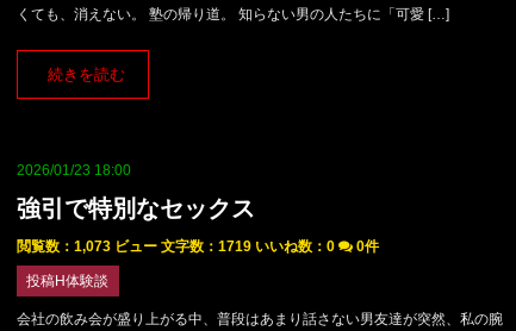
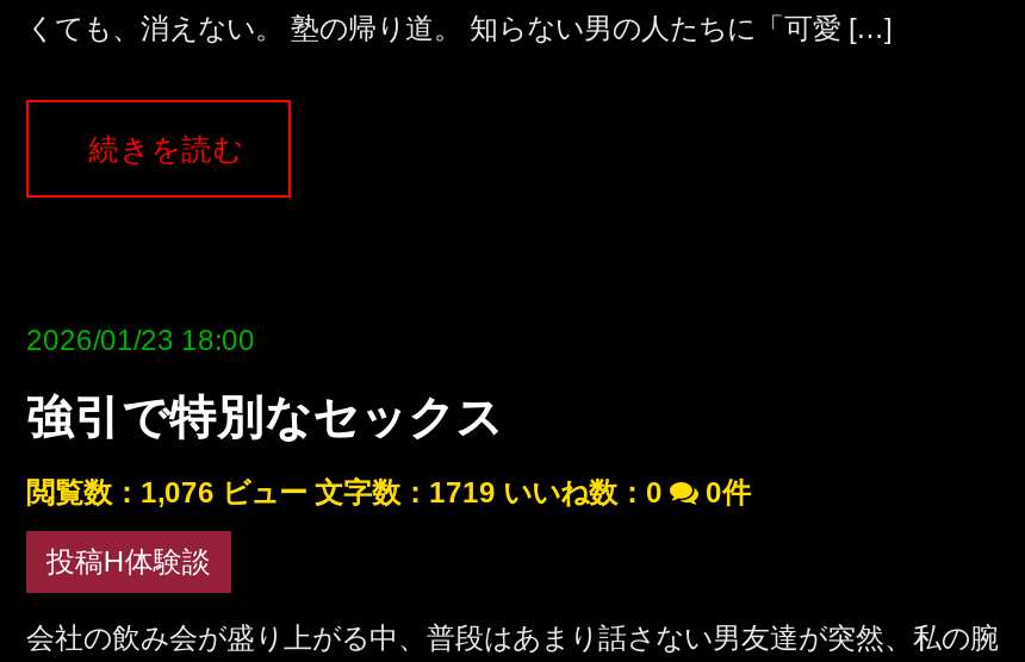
- 閲覧数：1,073 ビュー 文字数：1719 いいね数：0
+ 閲覧数：1,076 ビュー 文字数：1719 いいね数：0
